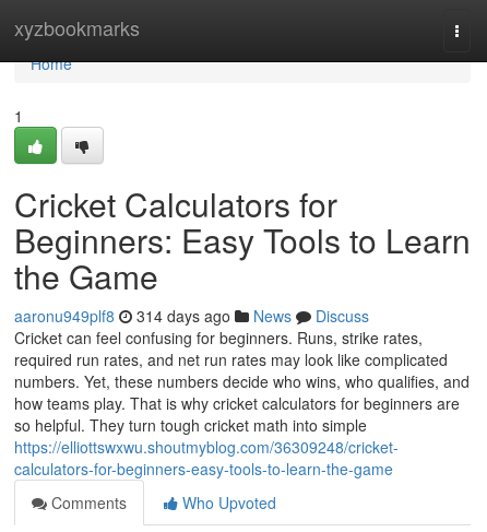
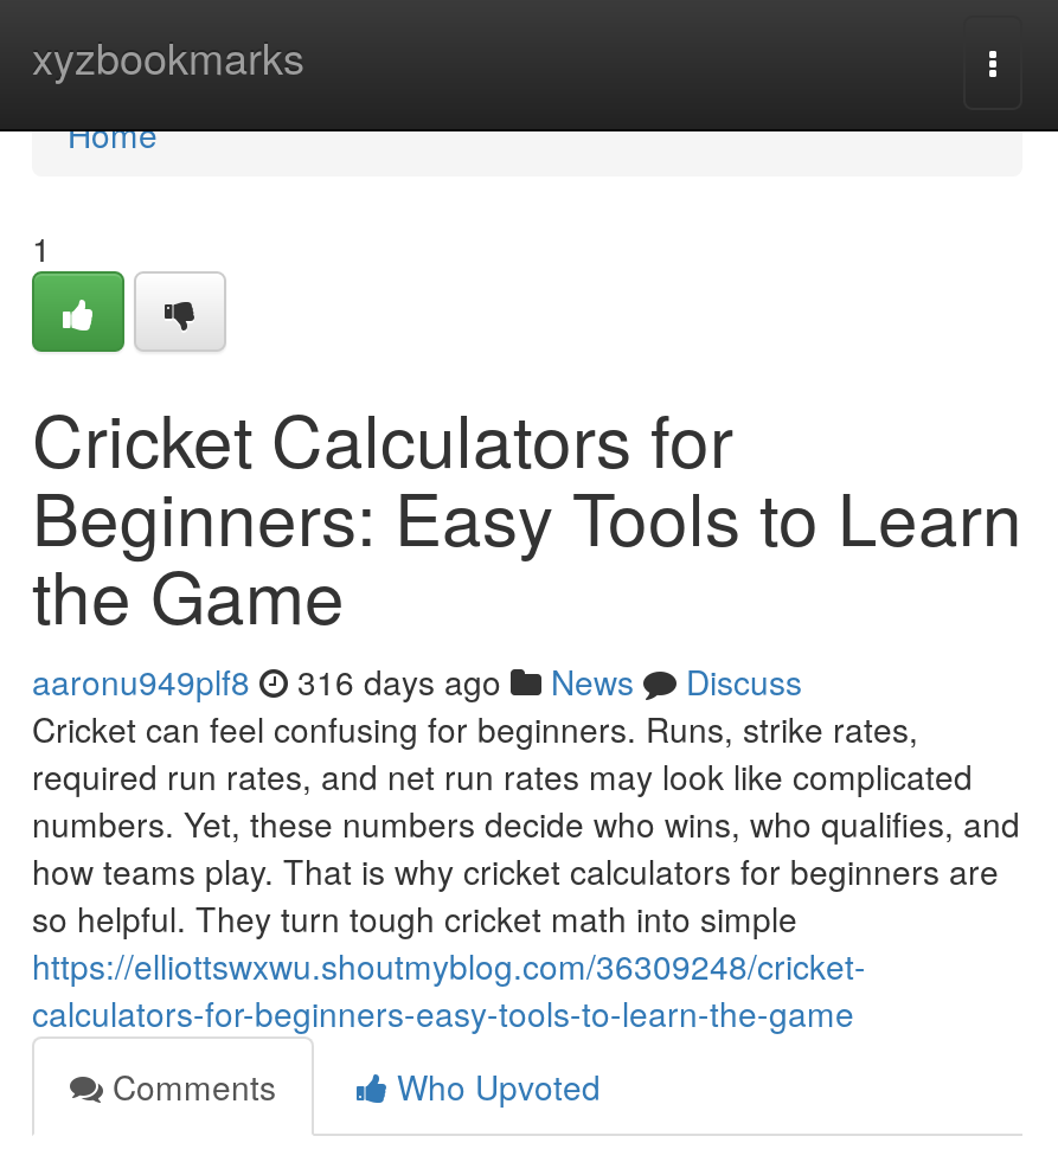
- aaronu949plf8 314 days ago News Discuss
+ aaronu949plf8 316 days ago News Discuss
